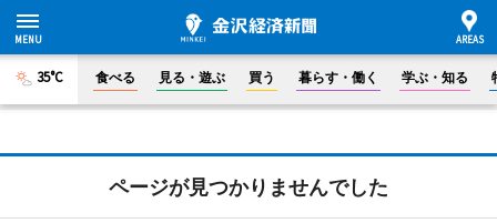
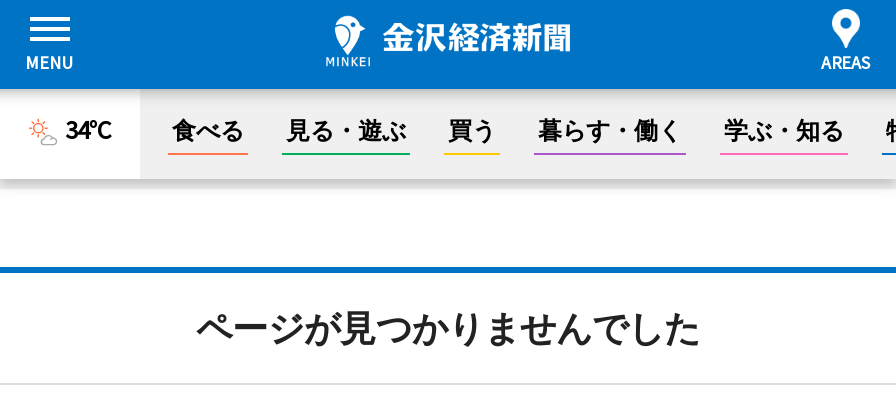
- 35°C
+ 34°C
